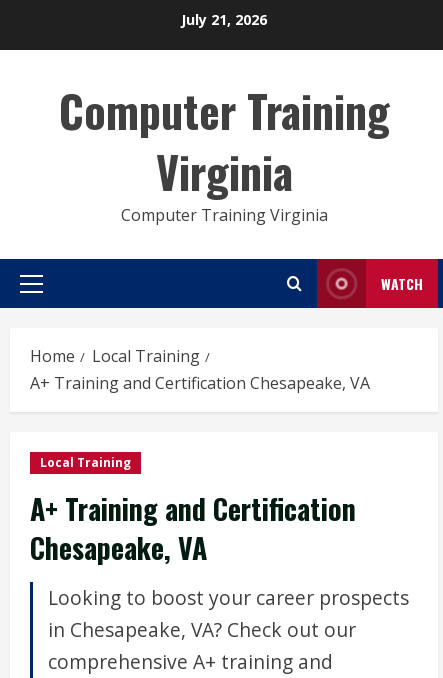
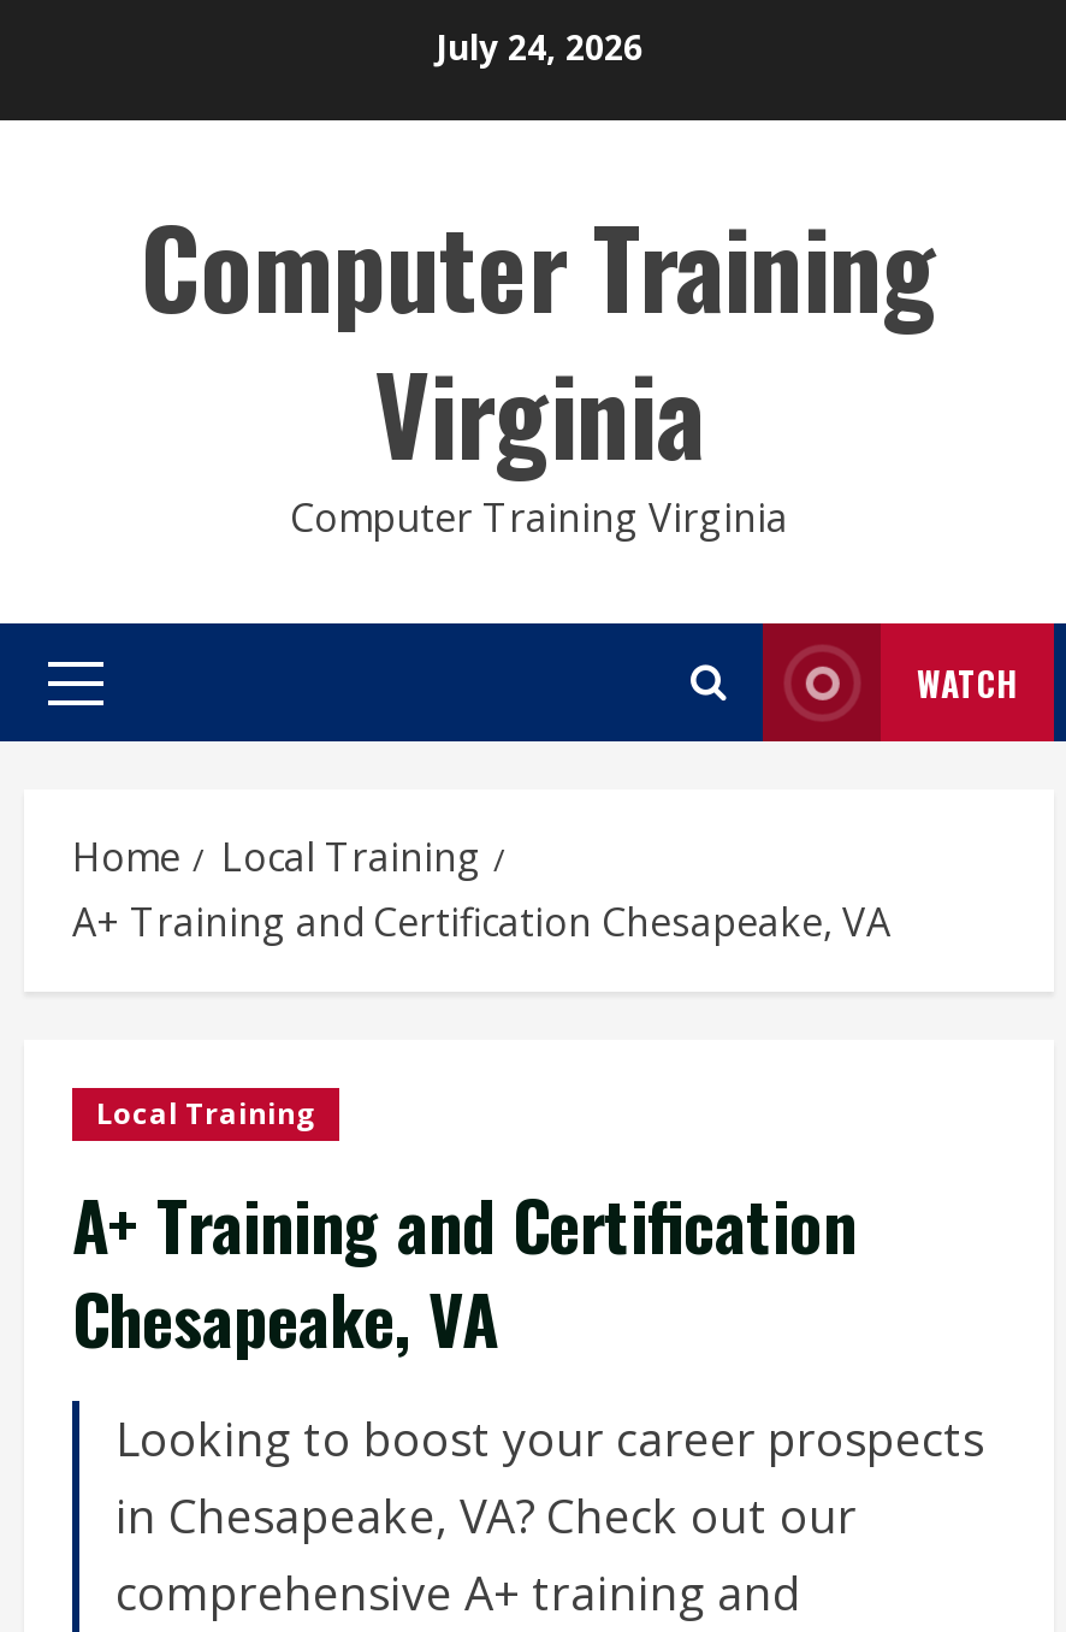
- July 21, 2026
+ July 24, 2026
